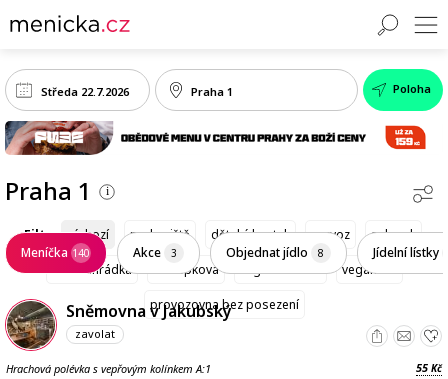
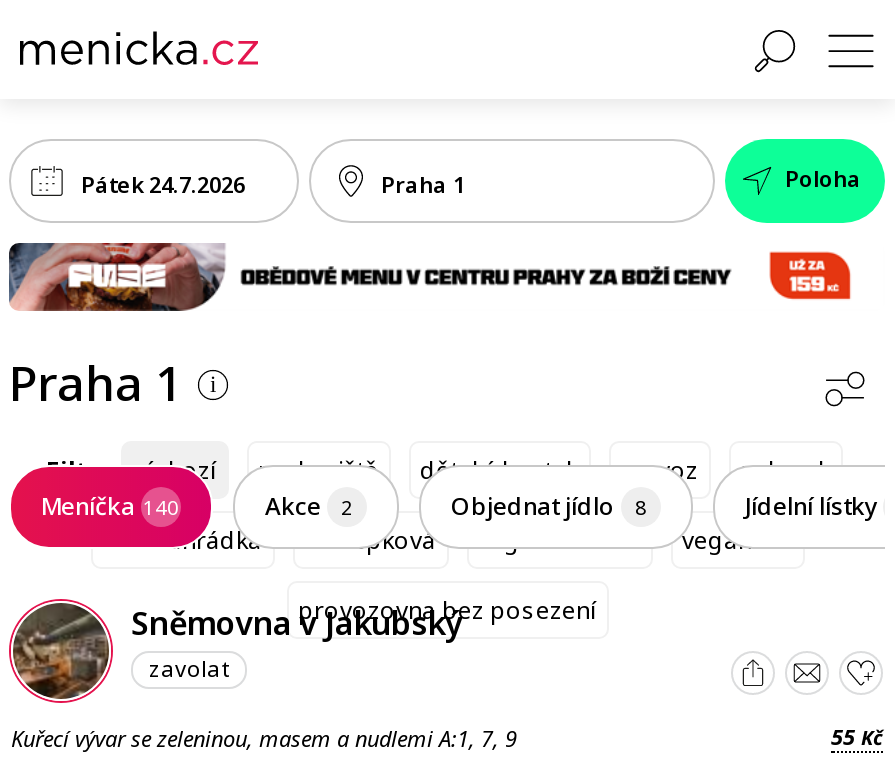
- Akce 3
+ Akce 2

- Hrachová polévka s vepřovým kolínkem A:1
+ Kuřecí vývar se zeleninou, masem a nudlemi A:1, 7, 9
